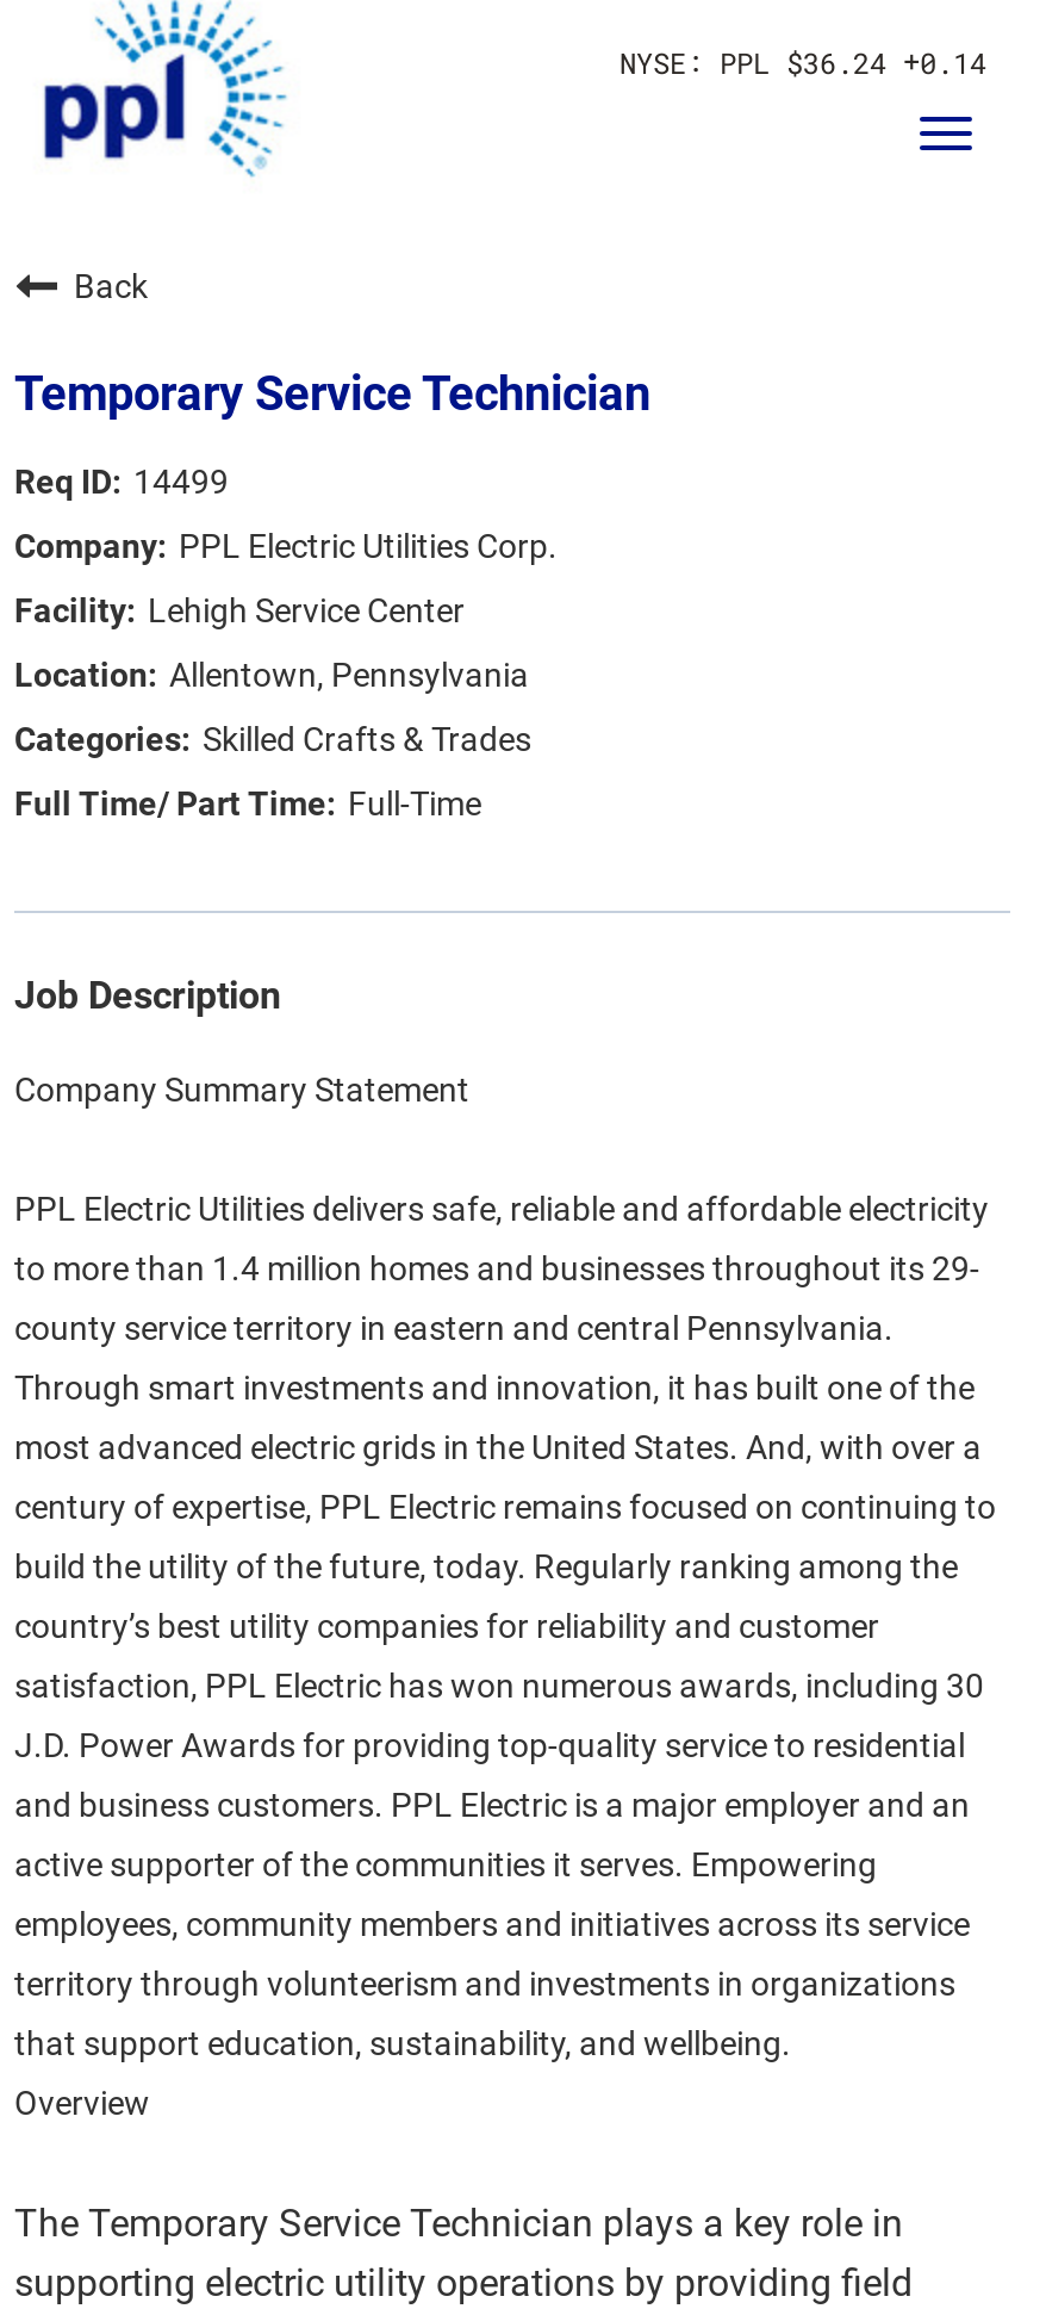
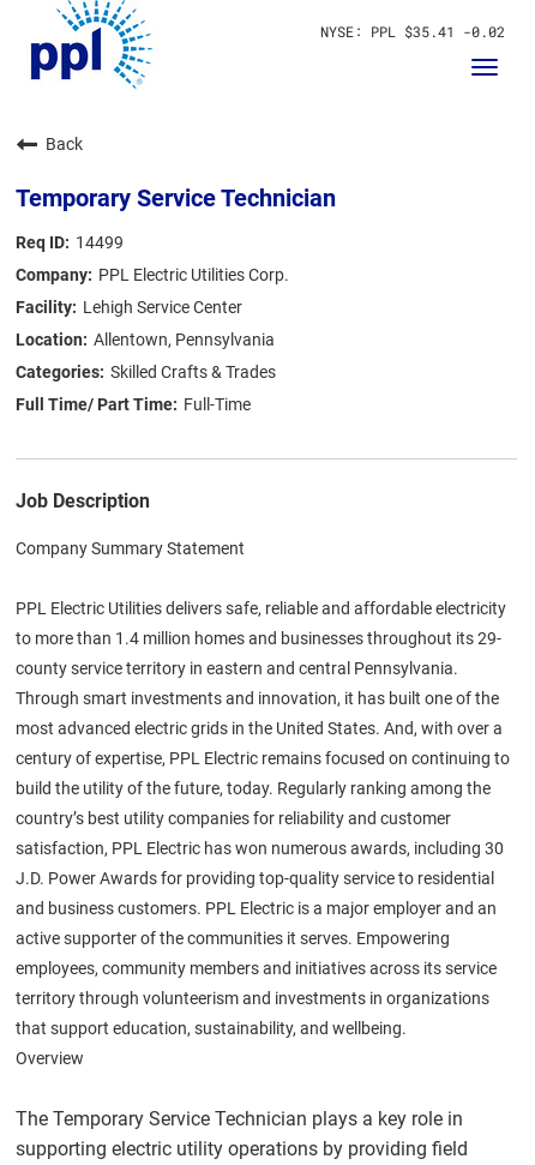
- PPL $36.24
- 0.14
+ PPL $35.41 -0.02
